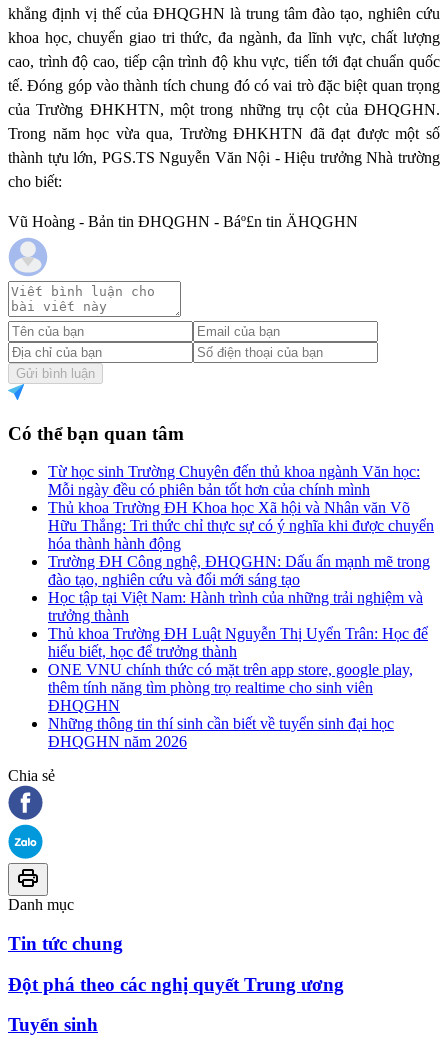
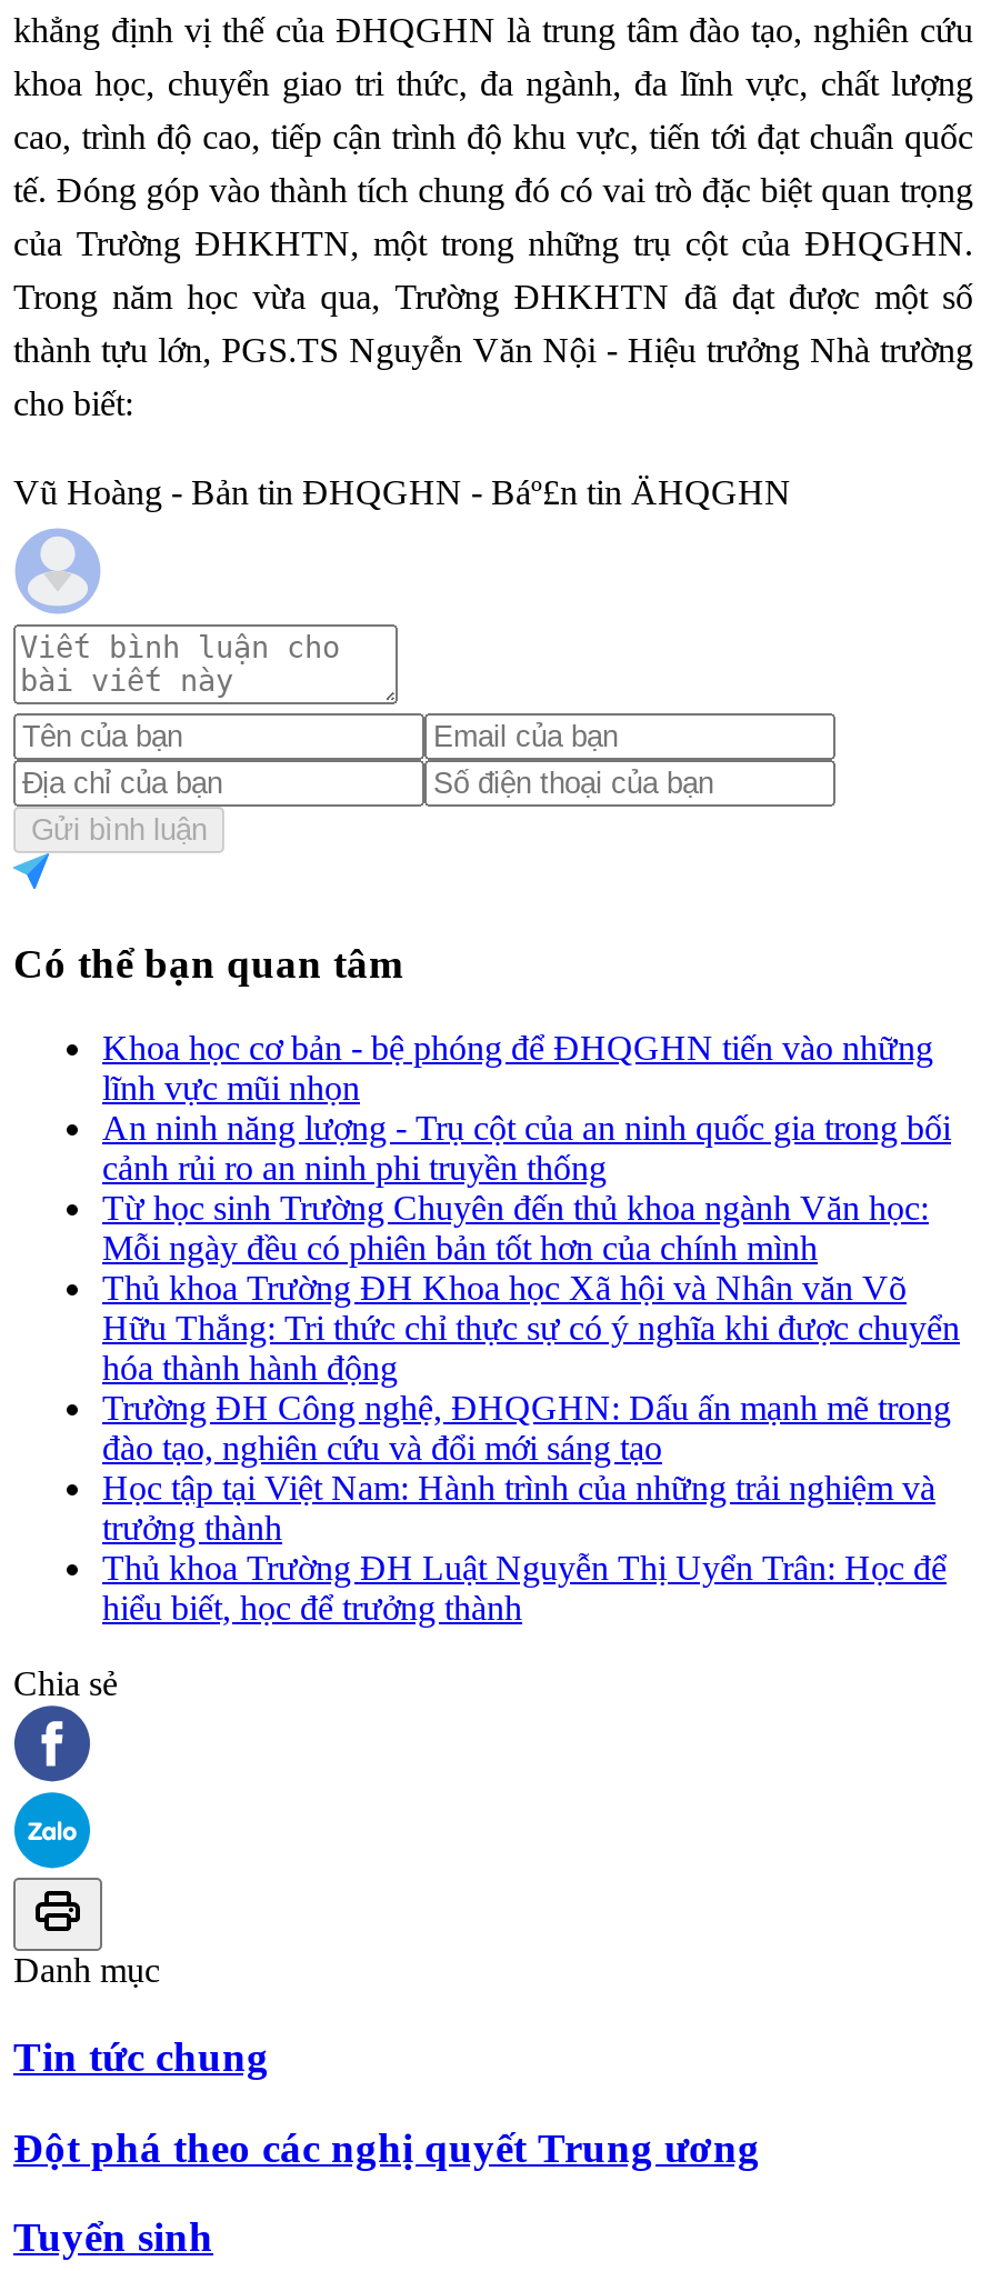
+ Khoa học cơ bản - bệ phóng để ĐHQGHN tiến vào những
+ lĩnh vực mũi nhọn
+ An ninh năng lượng - Trụ cột của an ninh quốc gia trong bối
+ cảnh rủi ro an ninh phi truyền thống

moved down: Từ học sinh Trường Chuyên đến thủ khoa ngành Văn học: | Mỗi ngày đều có phiên bản tốt hơn của chính mình | Thủ khoa Trường ĐH Khoa học Xã hội và Nhân văn Võ | ... | Thủ khoa Trường ĐH Luật Nguyễn Thị Uyển Trân: Học để | hiểu biết, học để trưởng thành

- ONE VNU chính thức có mặt trên app store, google play,
- thêm tính năng tìm phòng trọ realtime cho sinh viên
- ĐHQGHN
- Những thông tin thí sinh cần biết về tuyển sinh đại học
- ĐHQGHN năm 2026
